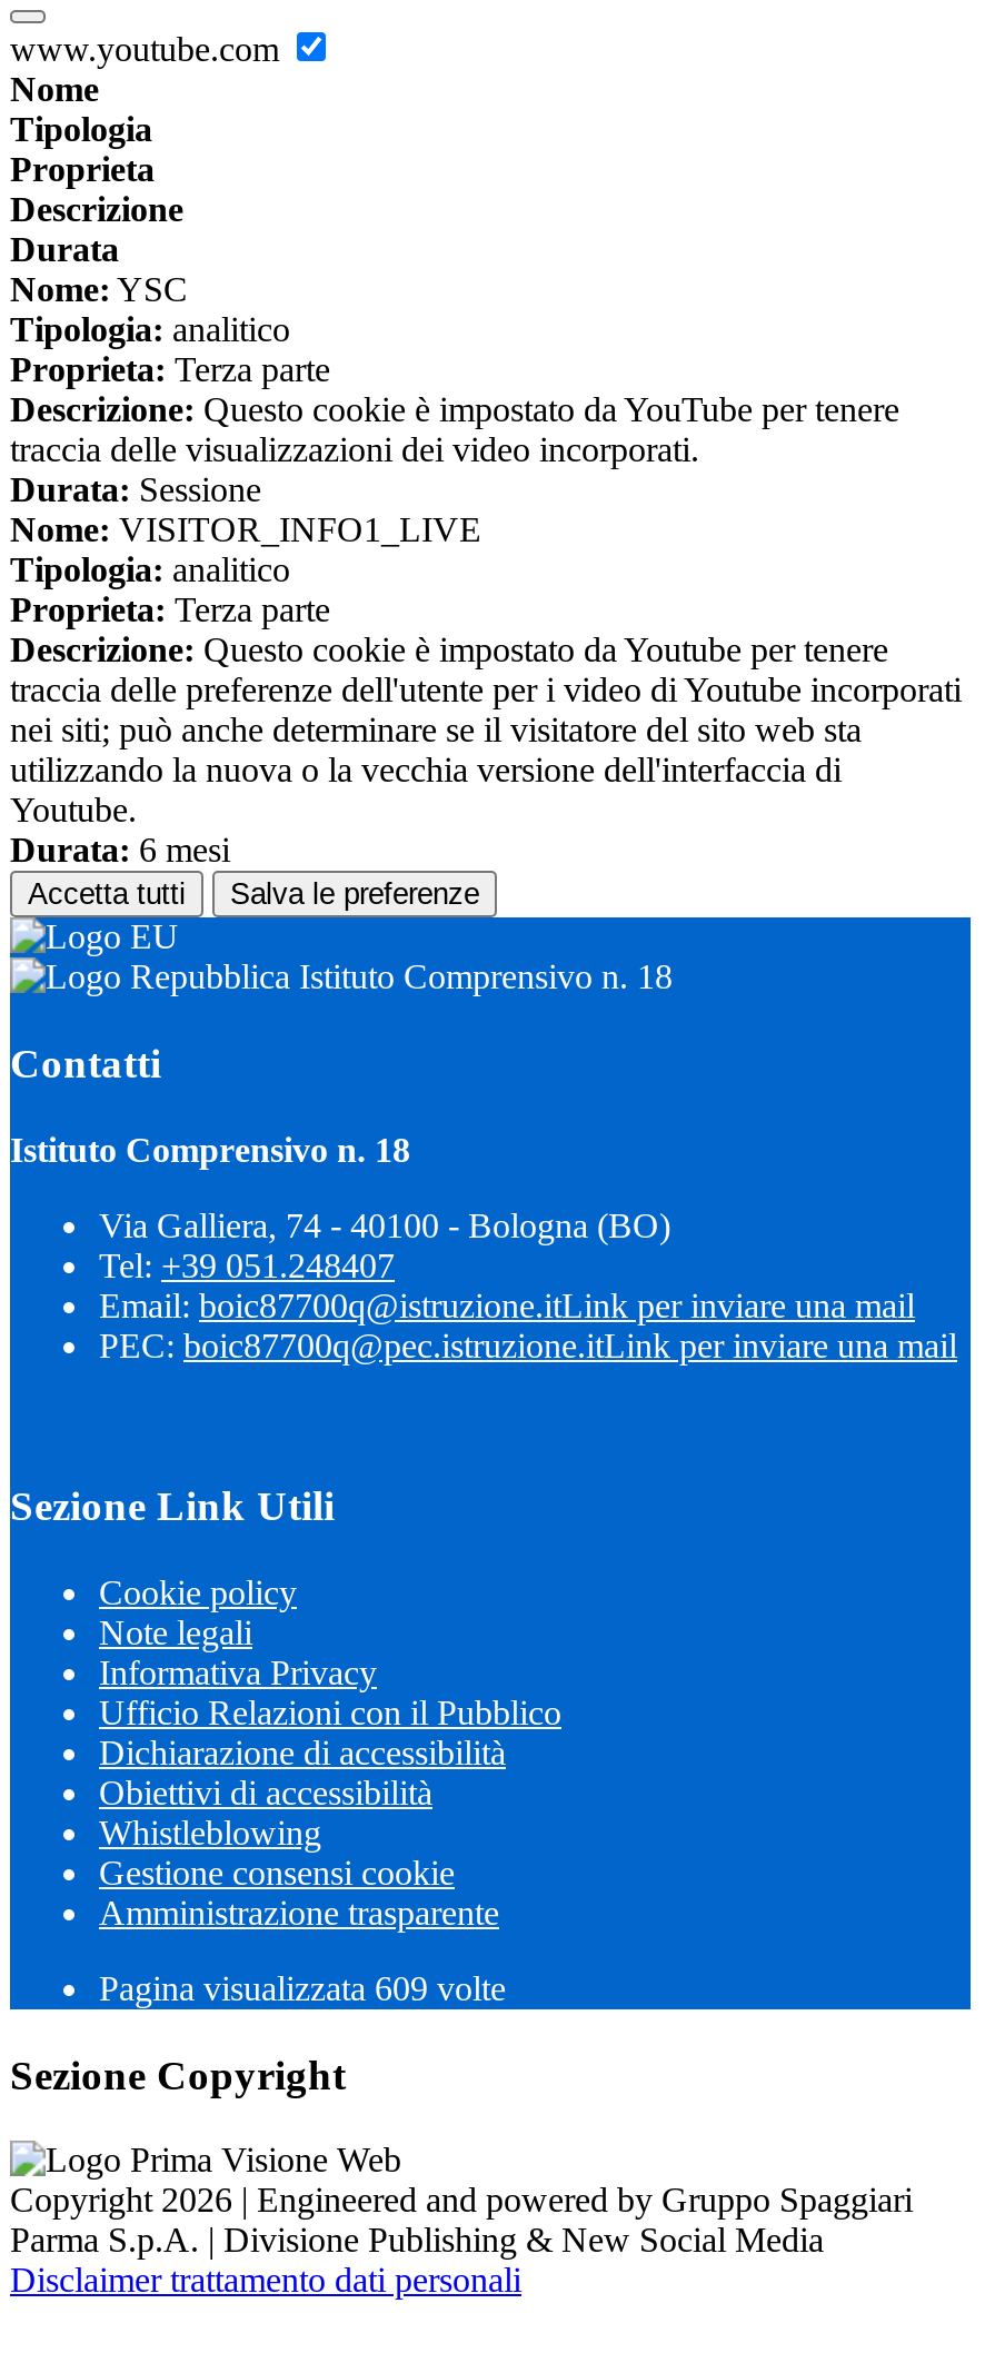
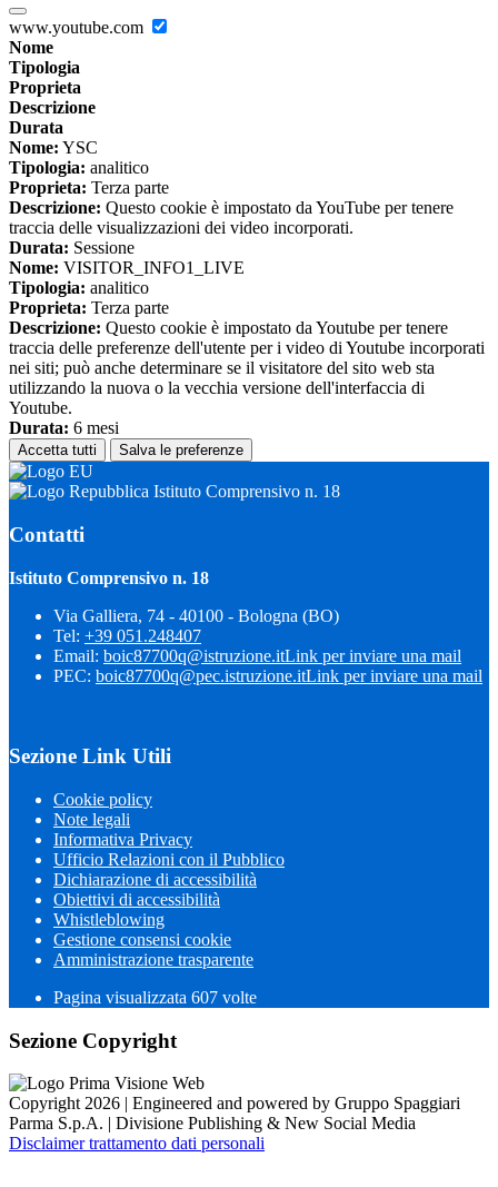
- Pagina visualizzata 609 volte
+ Pagina visualizzata 607 volte
